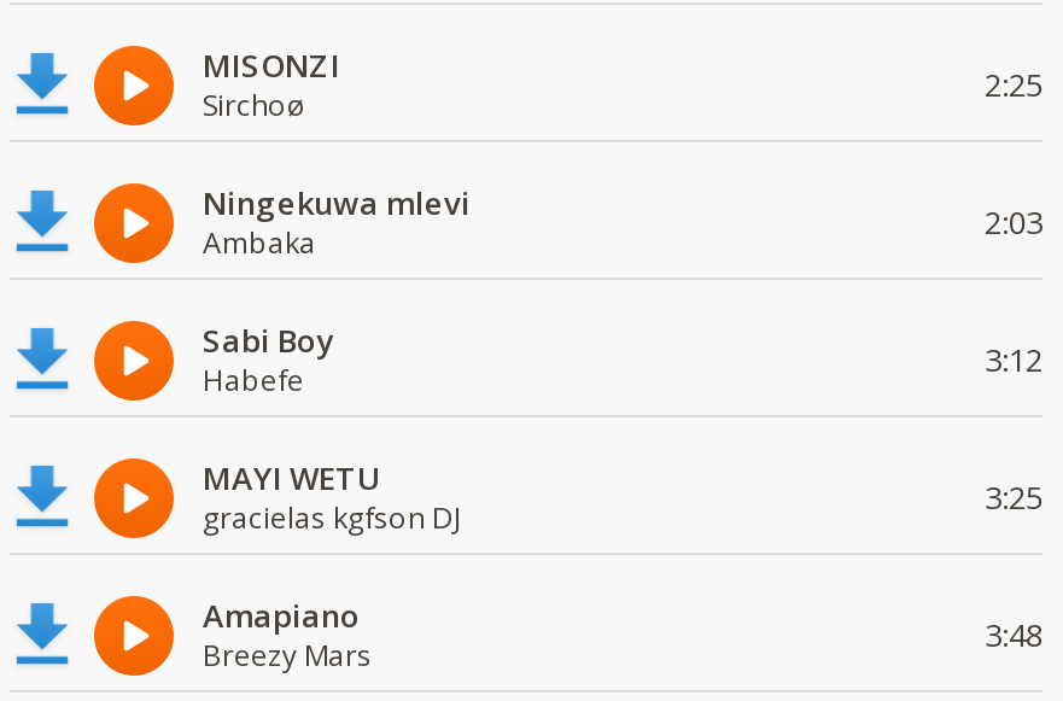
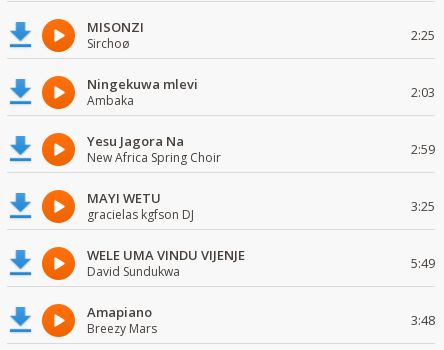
- Sabi Boy
- Habefe
- 3:12
+ Yesu Jagora Na
+ New Africa Spring Choir
+ 2:59

+ WELE UMA VINDU VIJENJE
+ David Sundukwa
+ 5:49
